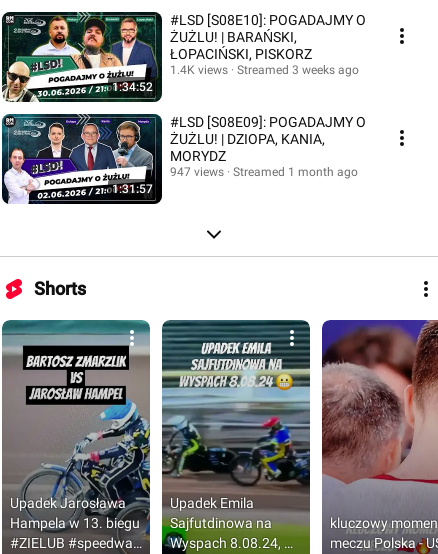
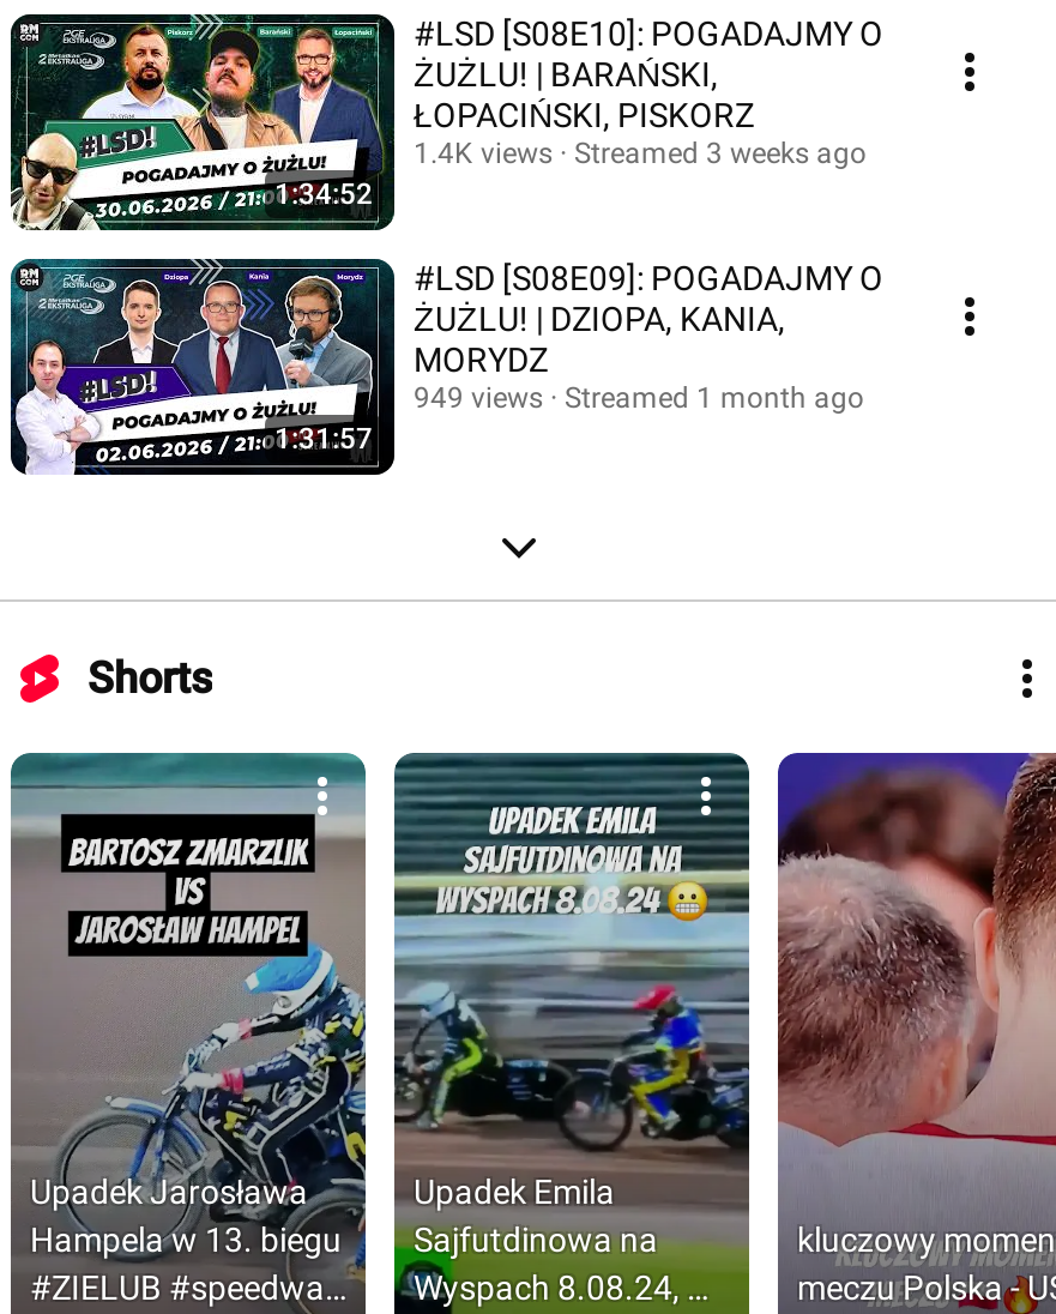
- 947 views Streamed 1 month ago
+ 949 views Streamed 1 month ago
